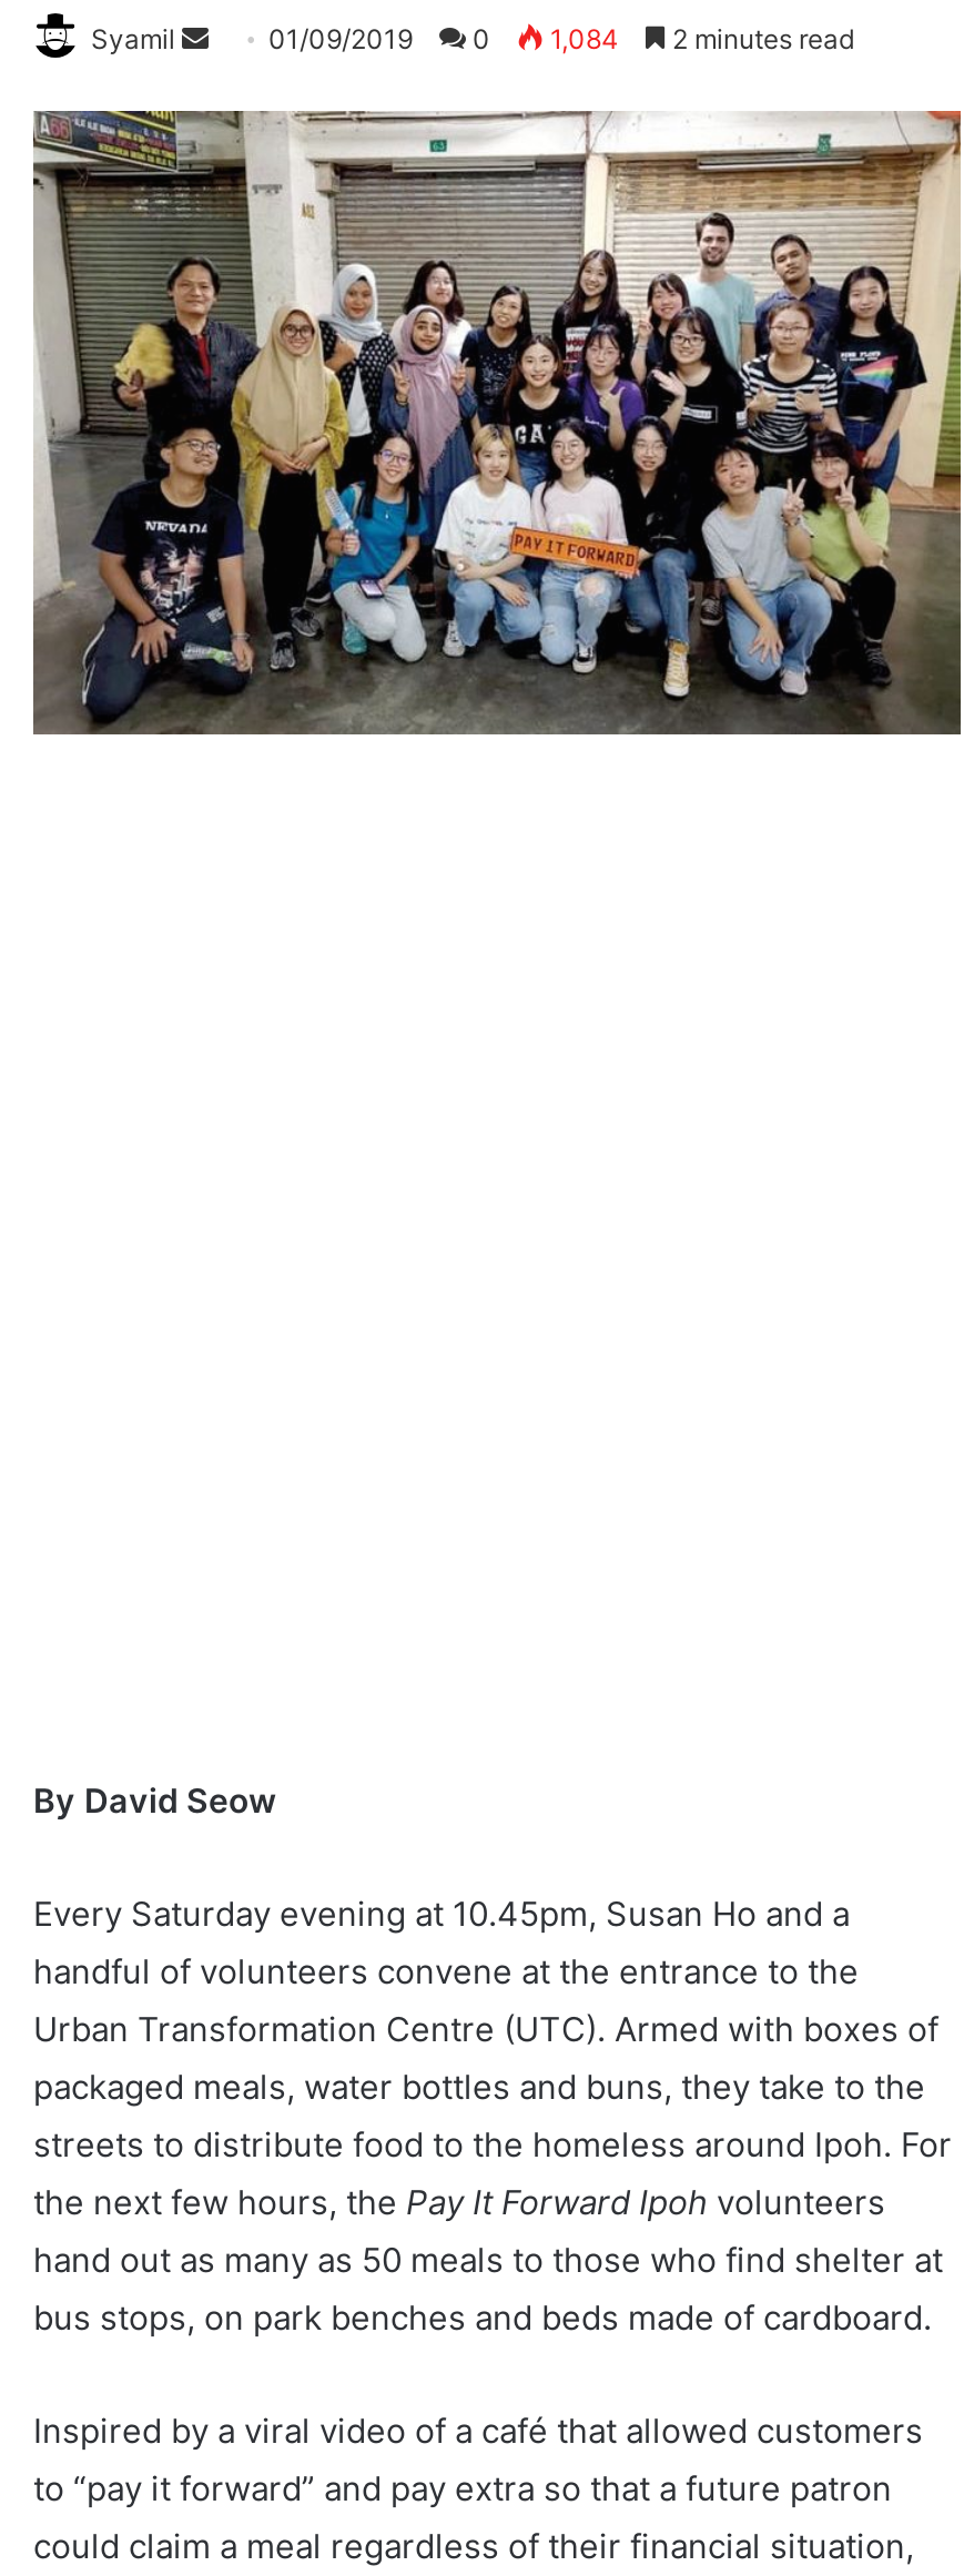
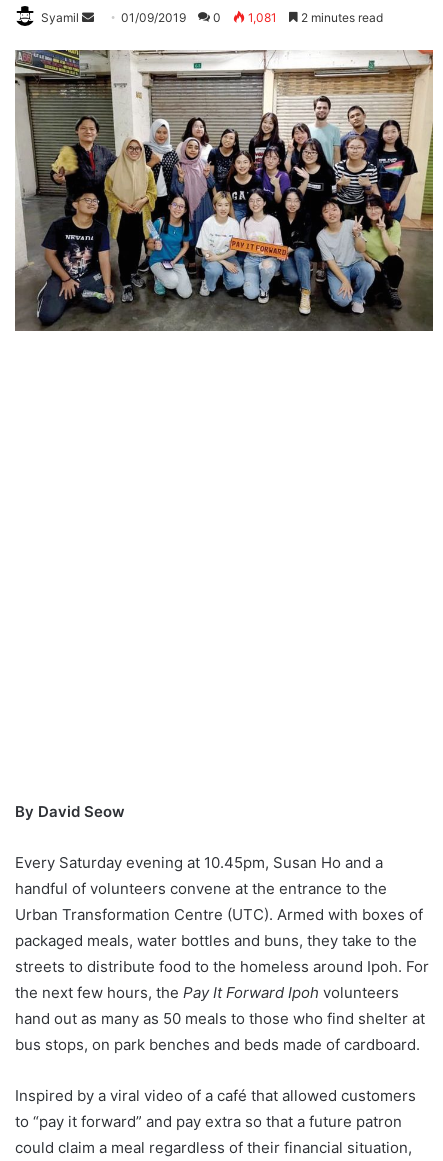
- 1,084
+ 1,081
